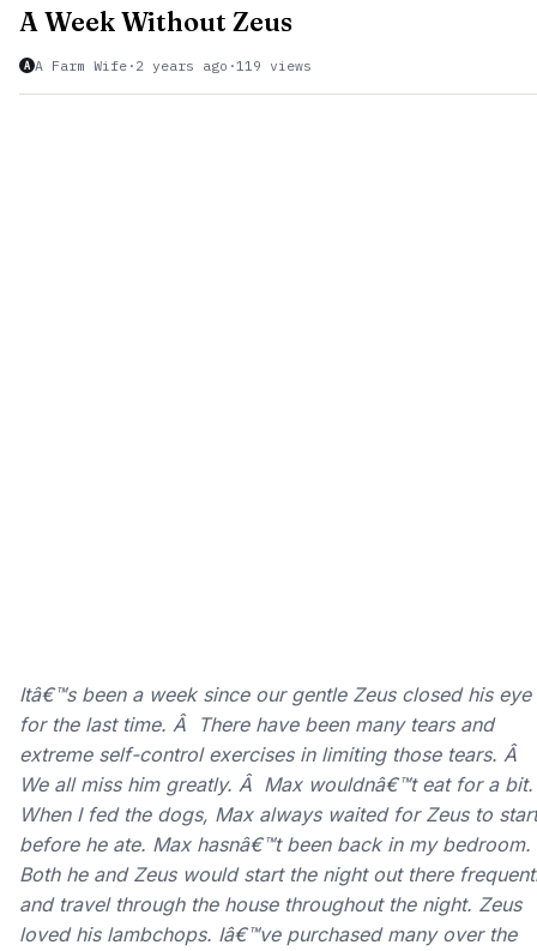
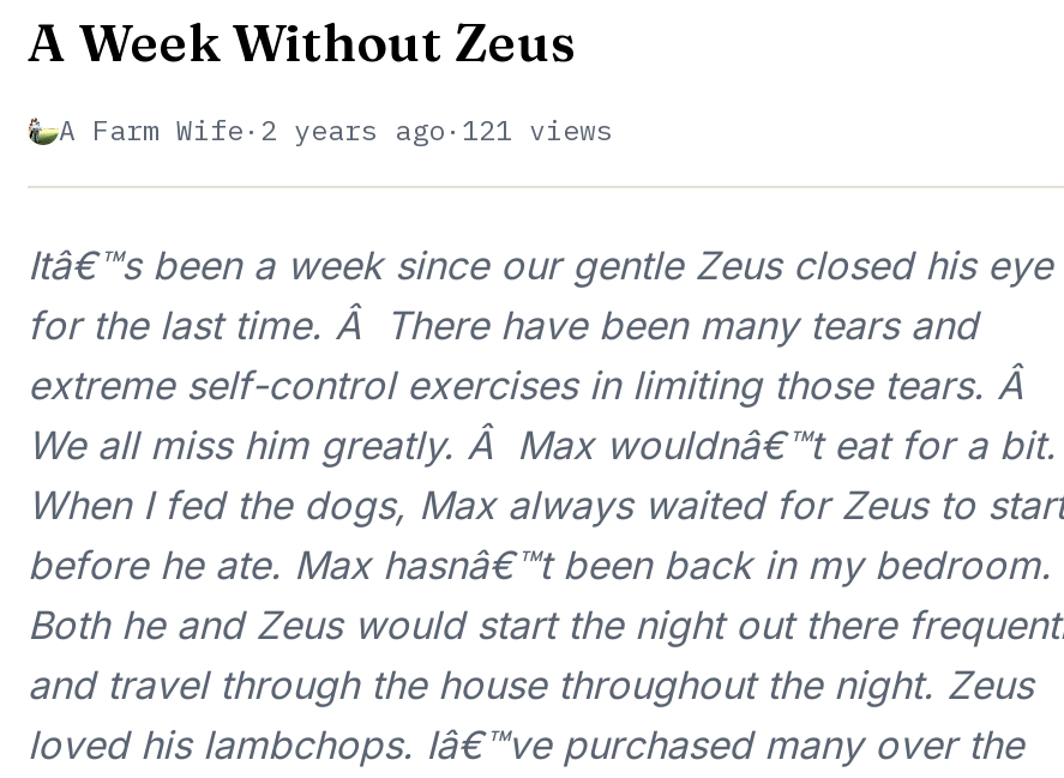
- A A Farm Wife · 2 years ago · 119 views
+ A Farm Wife · 2 years ago · 121 views
